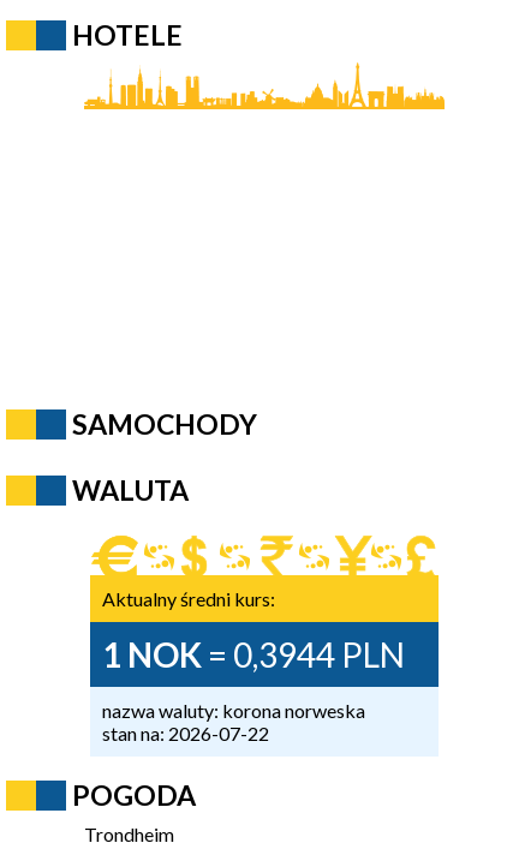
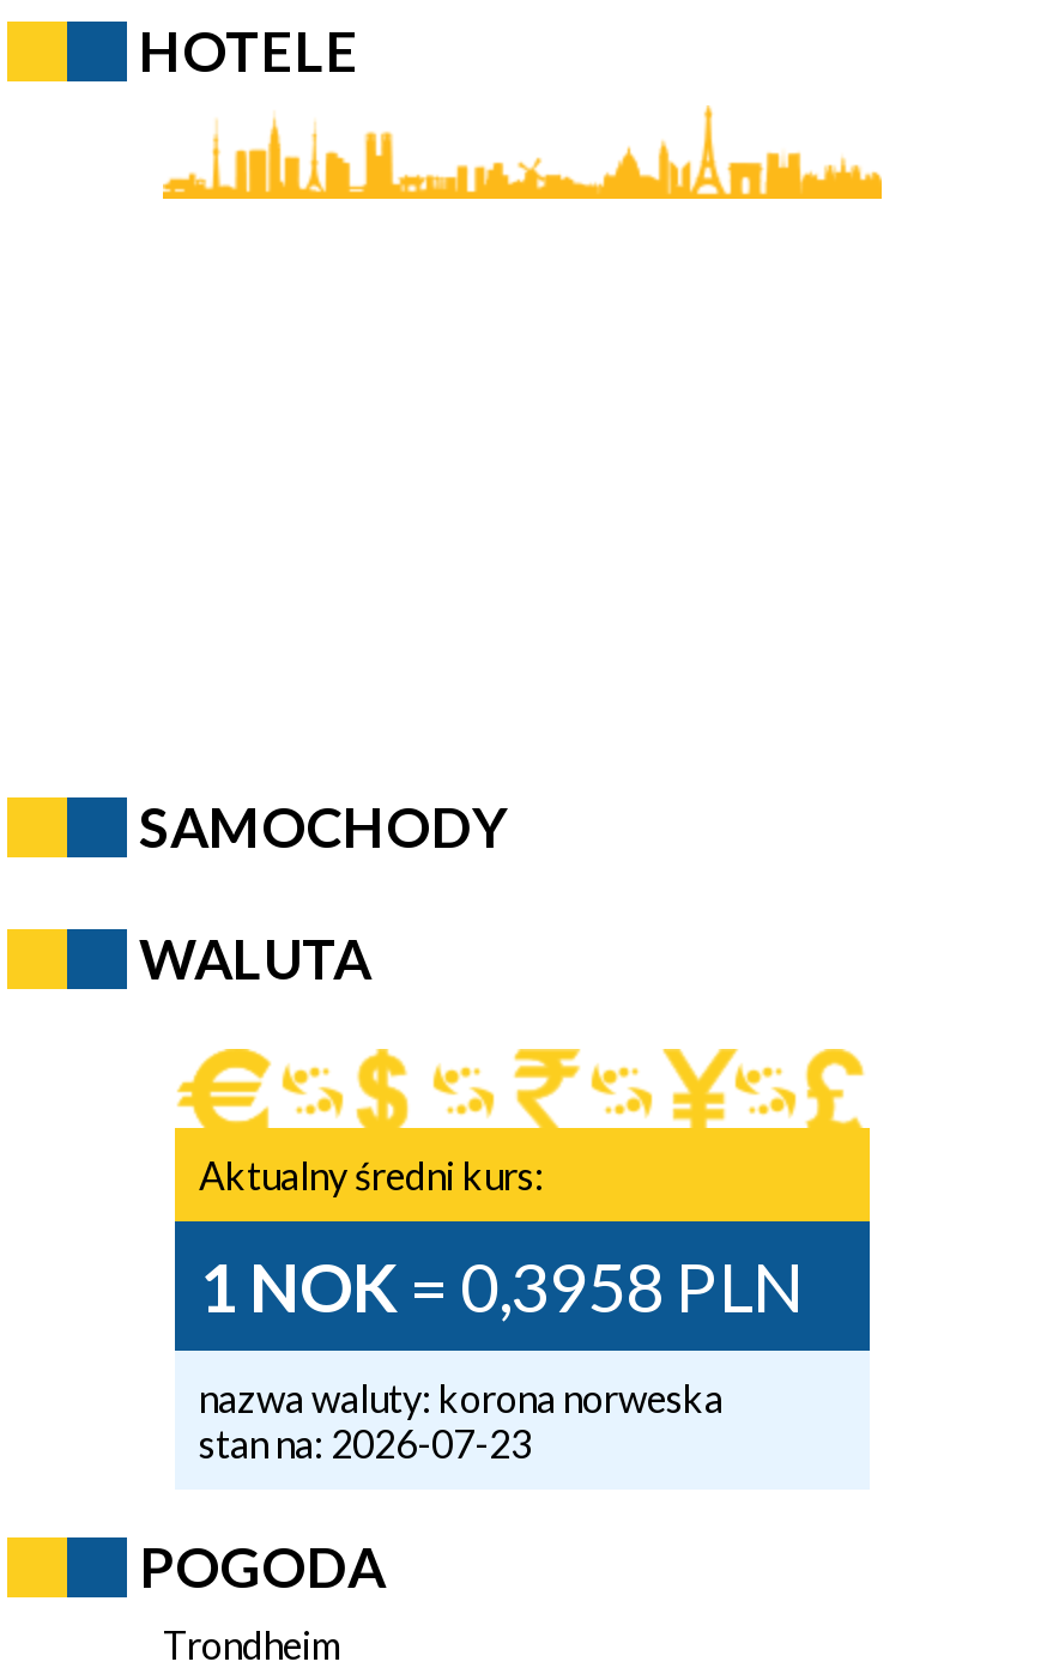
- 1 NOK = 0,3944 PLN
+ 1 NOK = 0,3958 PLN

- stan na: 2026-07-22
+ stan na: 2026-07-23
